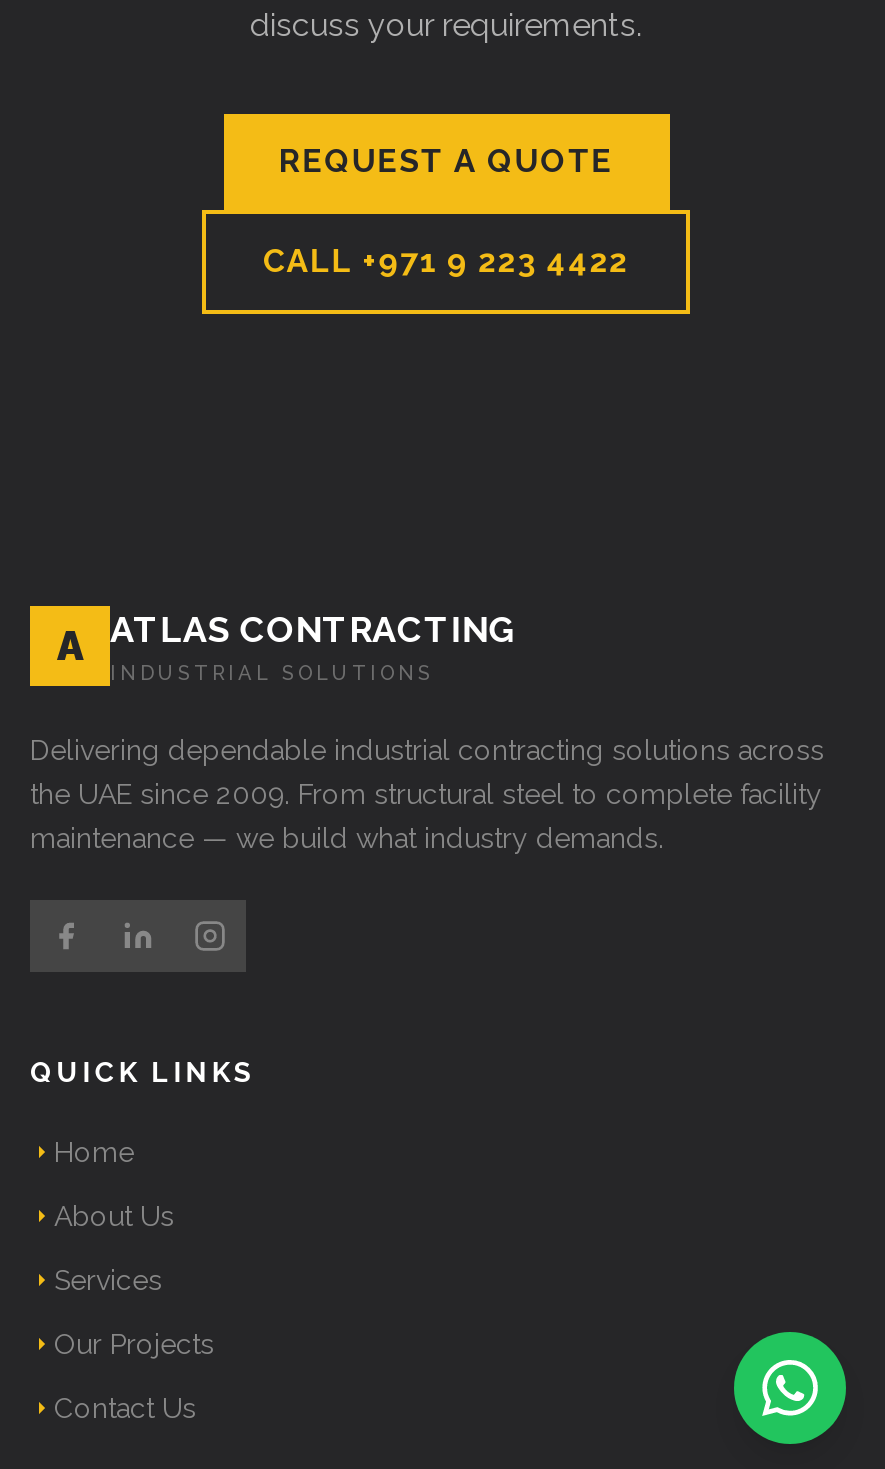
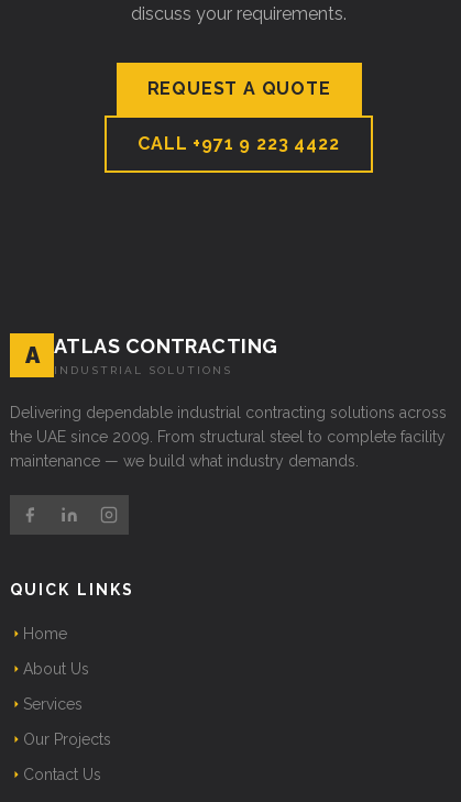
- [image]
